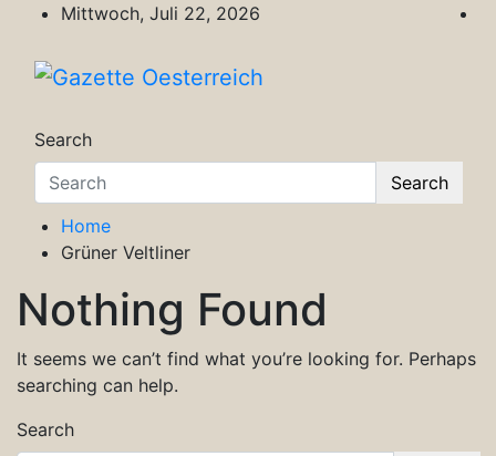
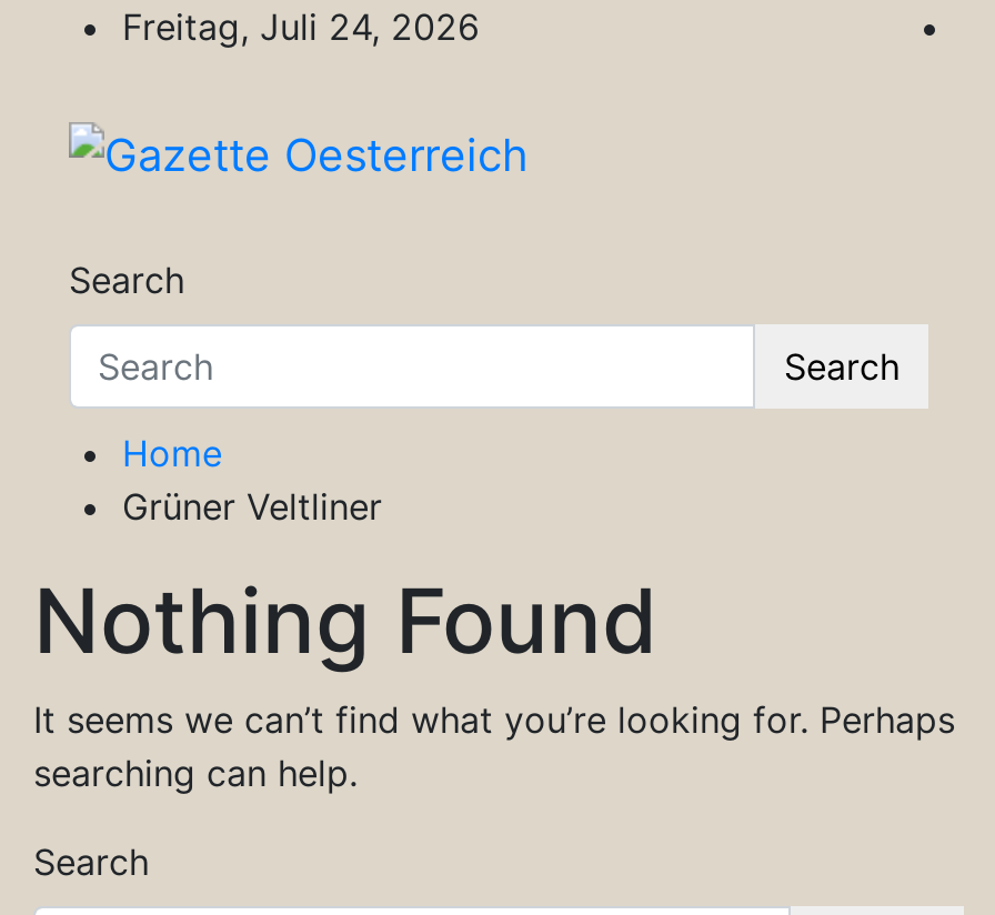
- Mittwoch, Juli 22, 2026
+ Freitag, Juli 24, 2026
